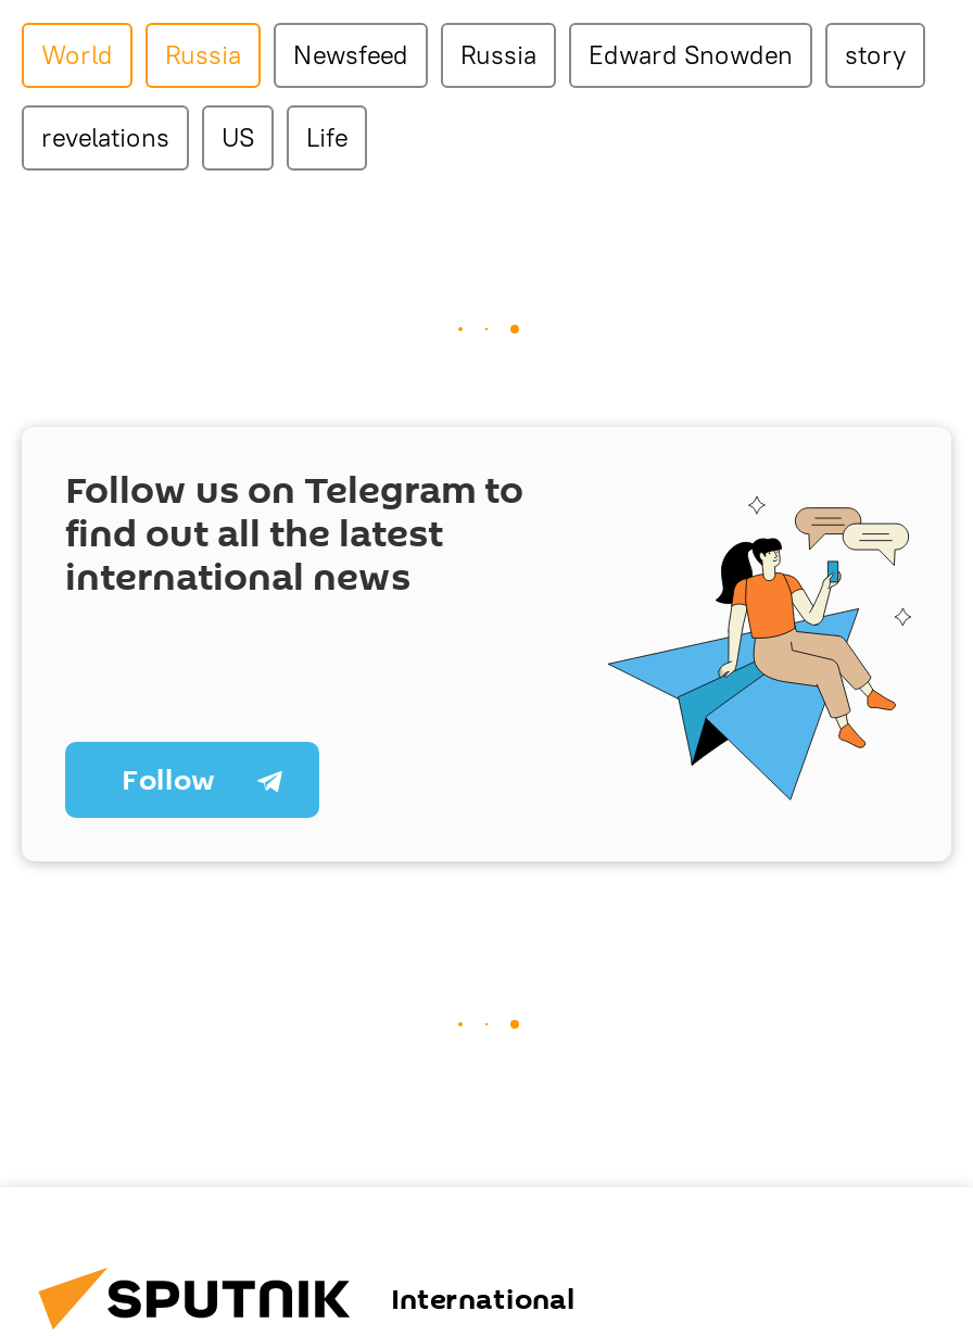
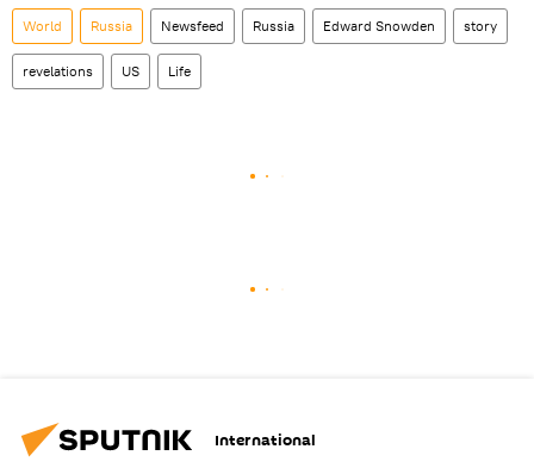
- [image]
- Follow us on Telegram to
- find out all the latest
- international news

- Follow
